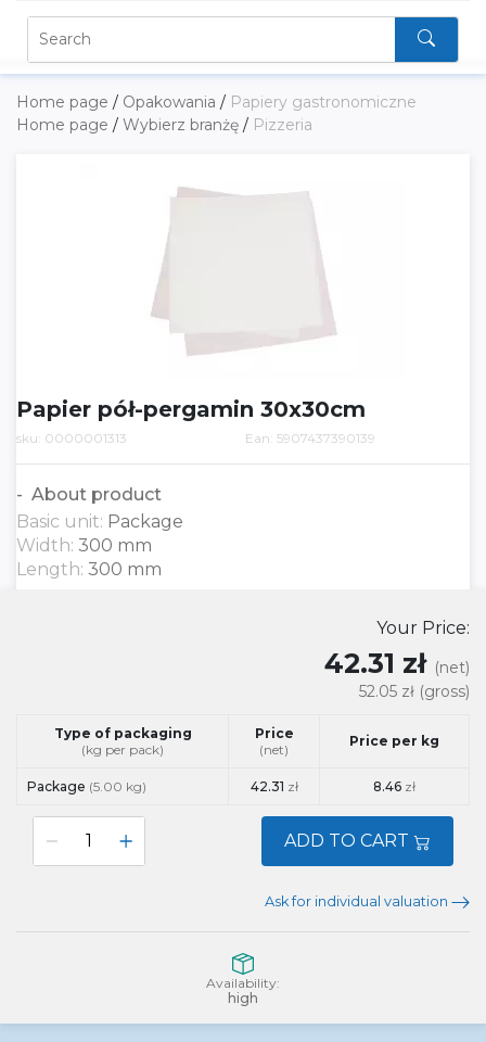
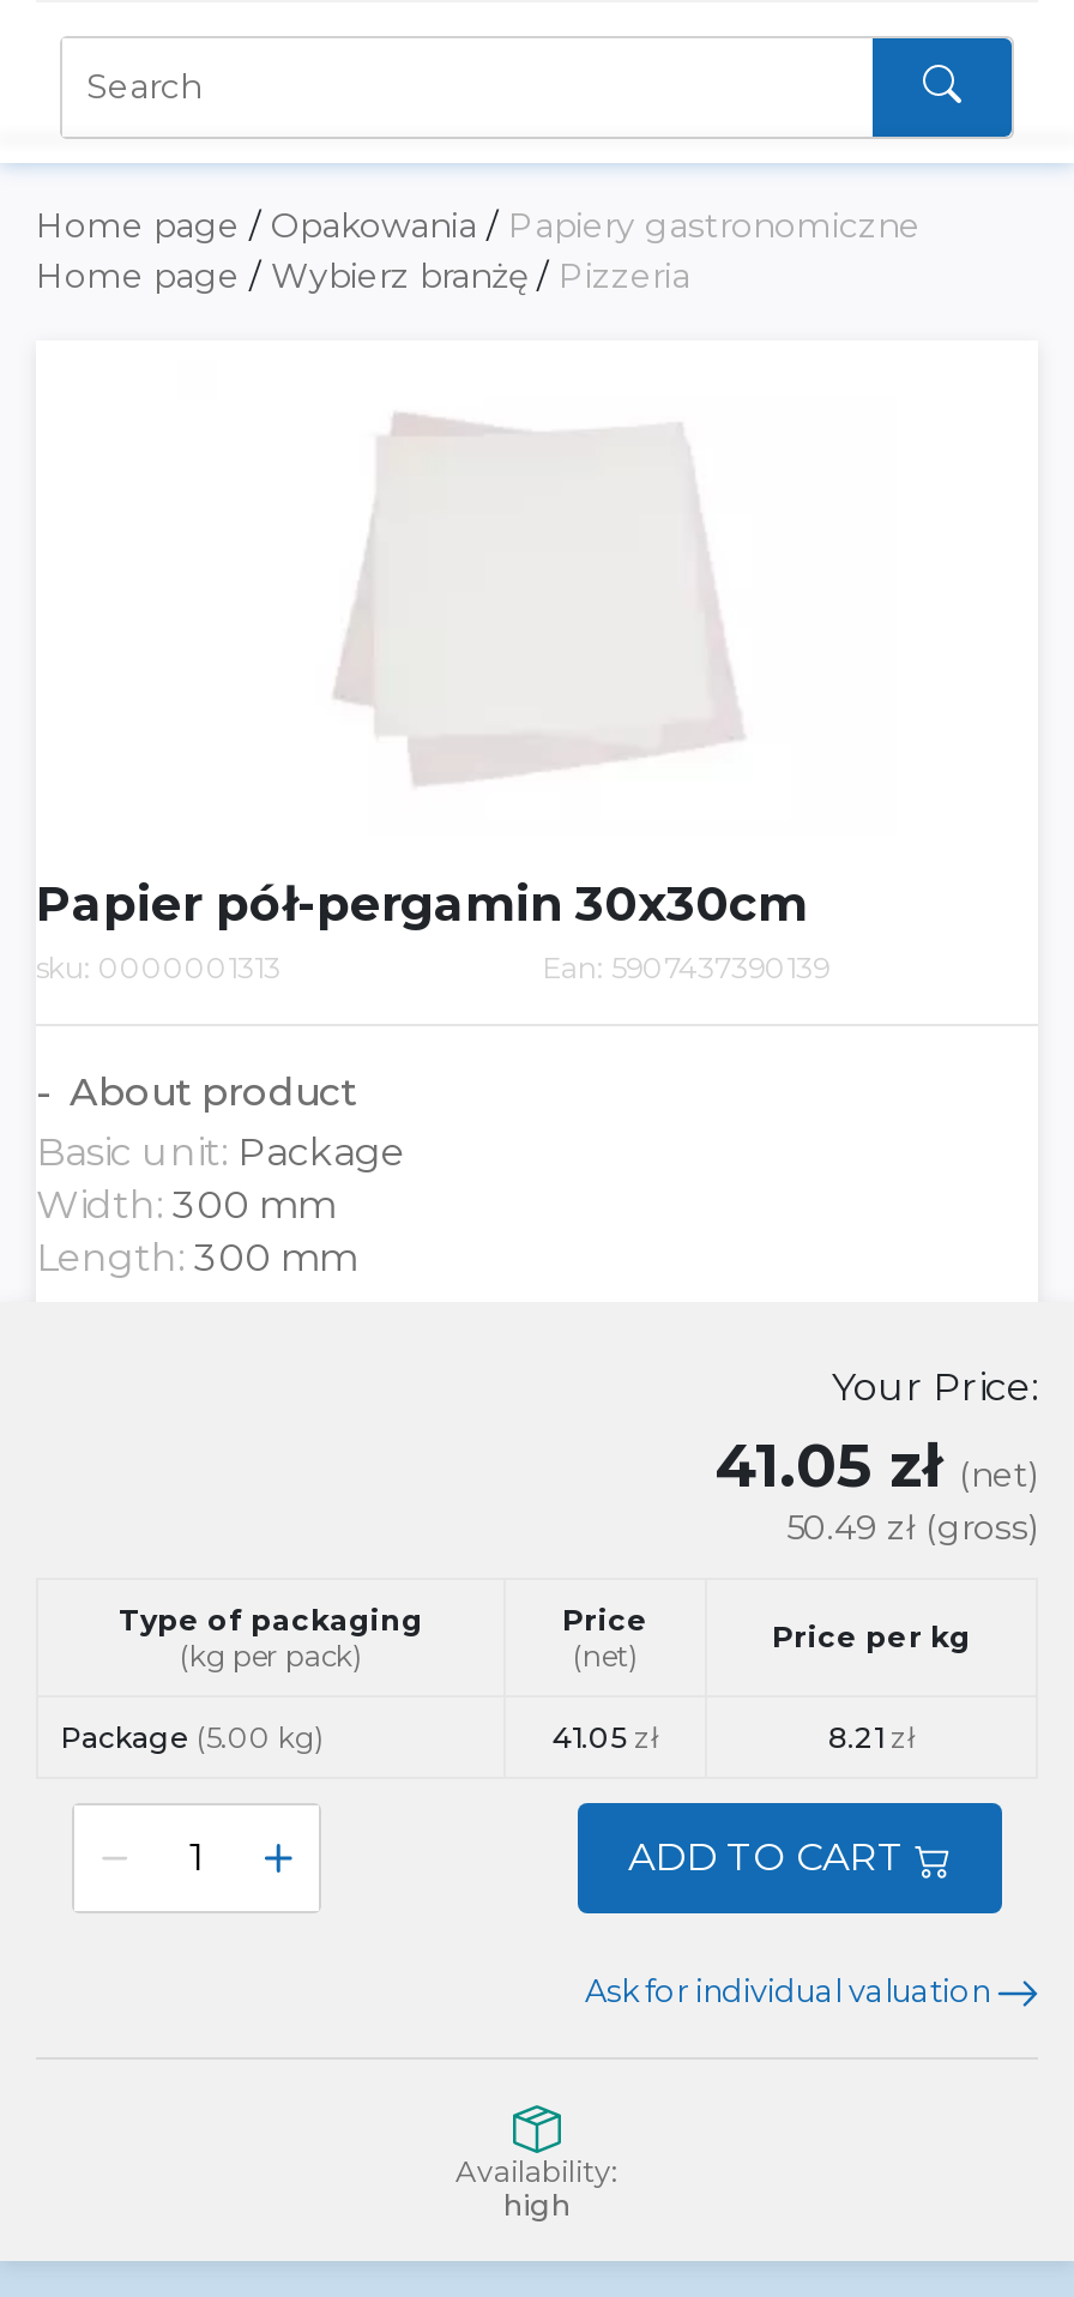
- 42.31 zł (net)
+ 41.05 zł (net)

- 52.05 zł (gross)
+ 50.49 zł (gross)

- 42.31 zł
+ 41.05 zł

- 8.46 zł
+ 8.21 zł
